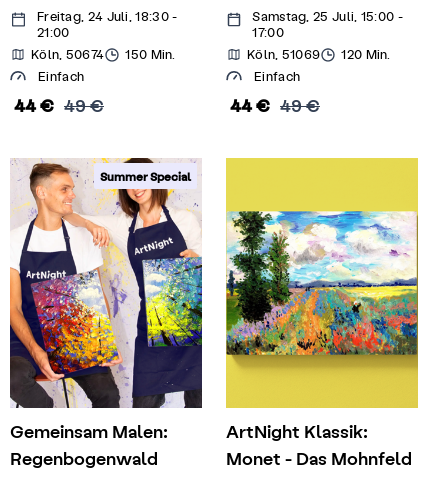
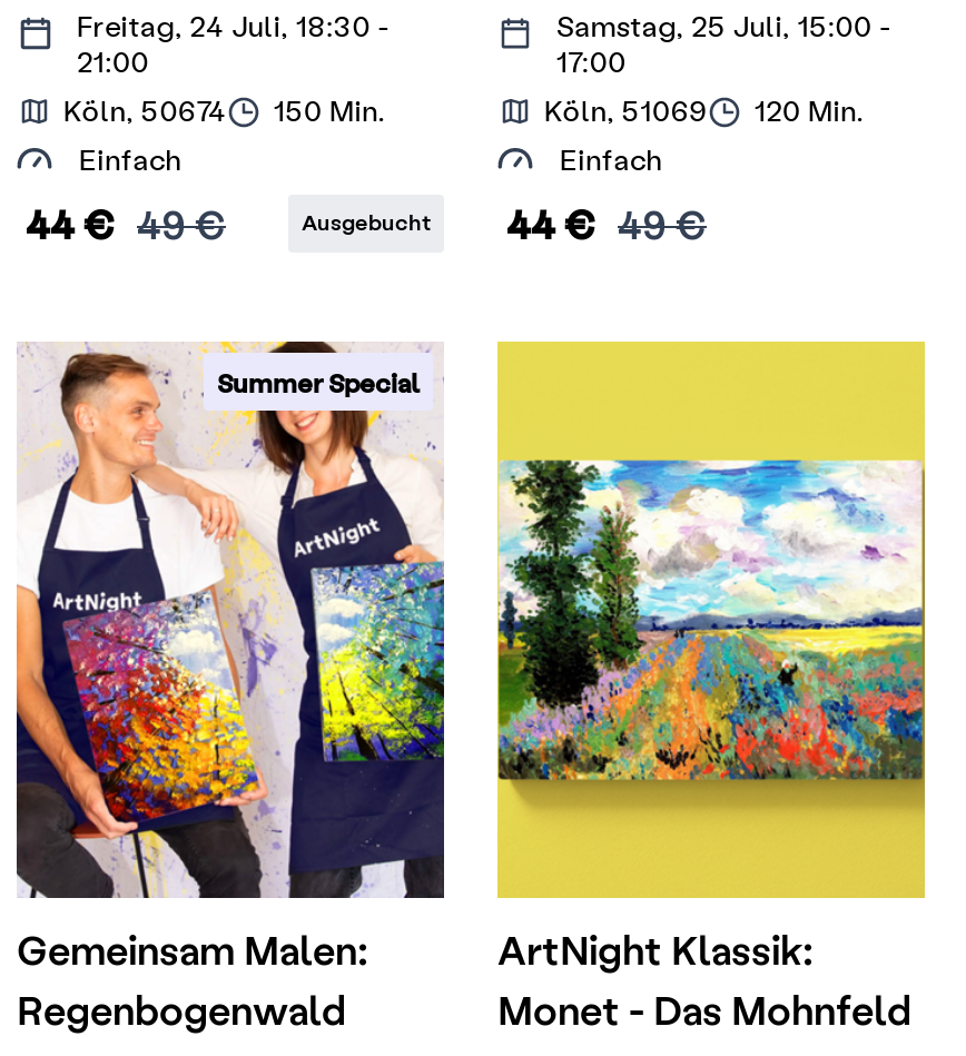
+ Ausgebucht
